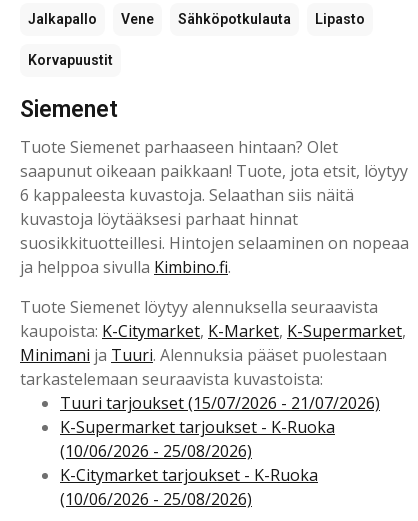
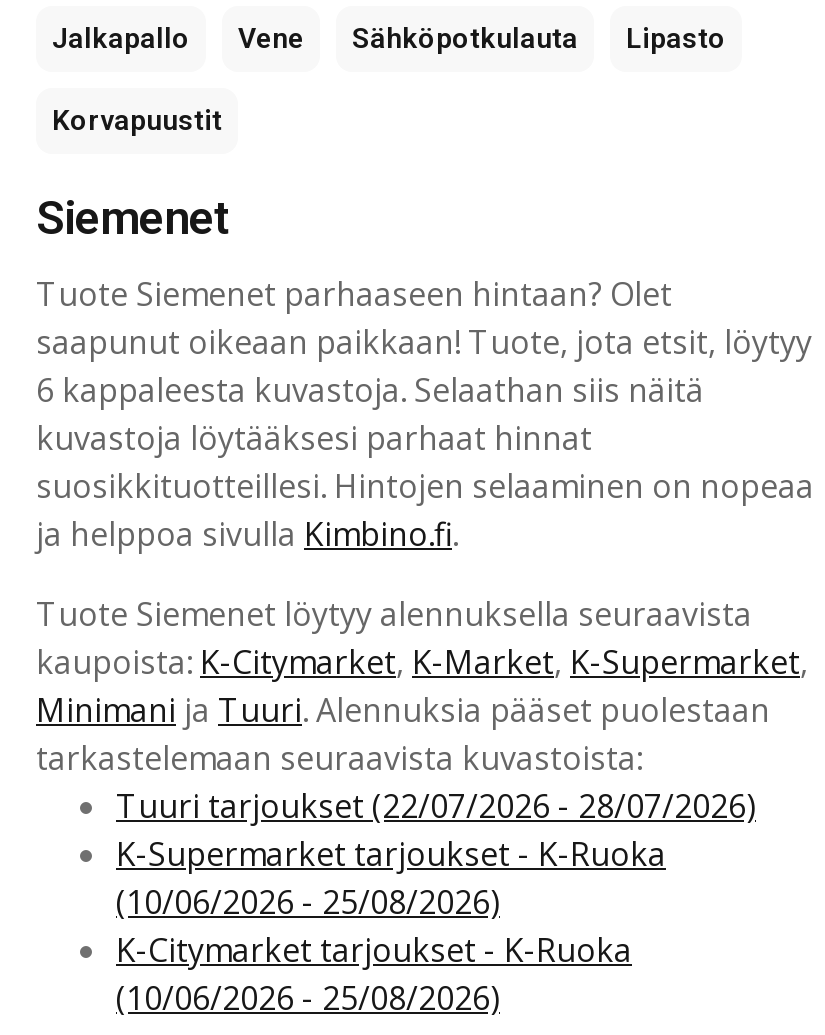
- Tuuri tarjoukset (15/07/2026 - 21/07/2026)
+ Tuuri tarjoukset (22/07/2026 - 28/07/2026)
